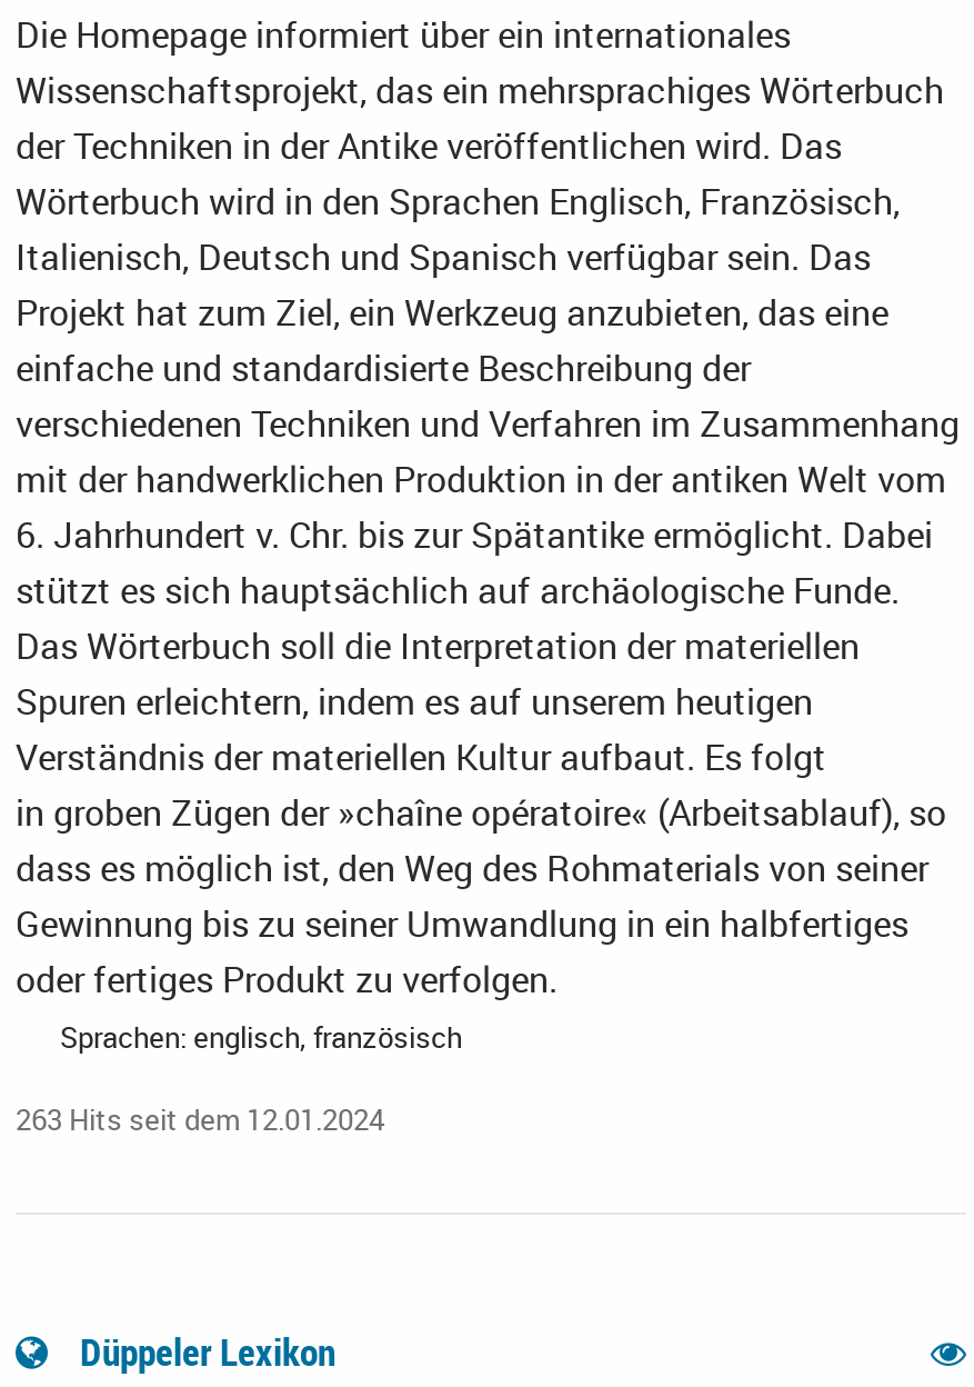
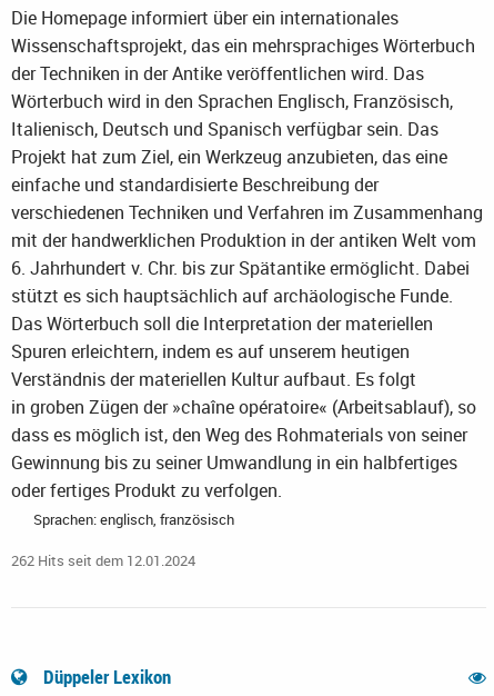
- 263 Hits seit dem 12.01.2024
+ 262 Hits seit dem 12.01.2024
